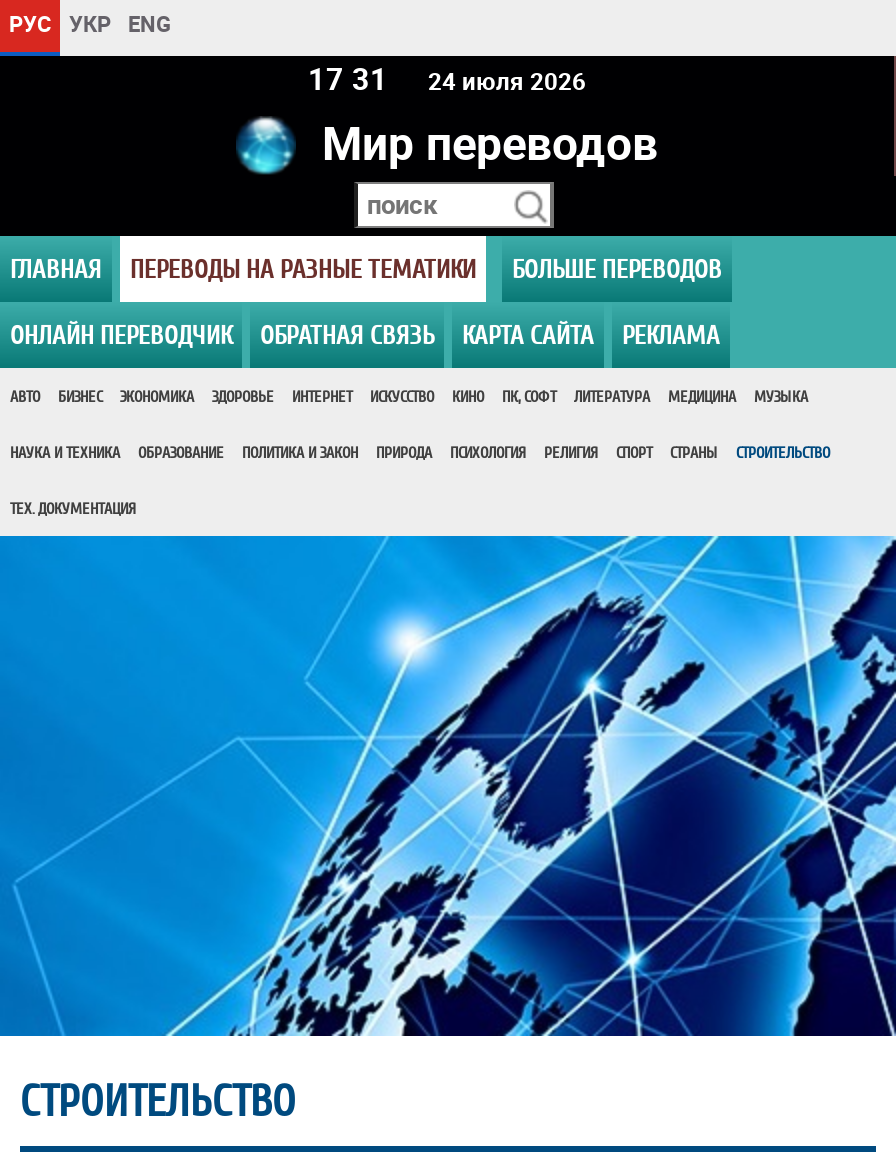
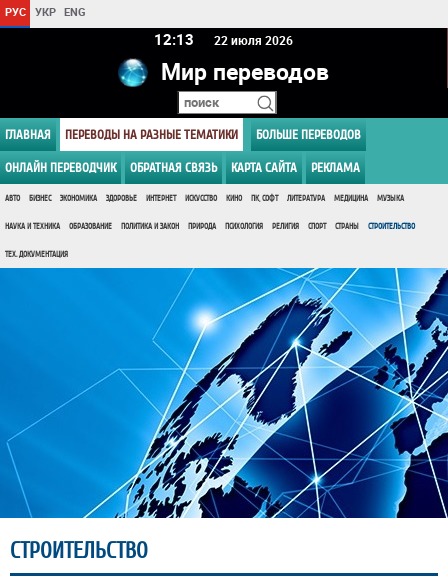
- 17 31
+ 12 13

- 24 июля 2026
+ 22 июля 2026
